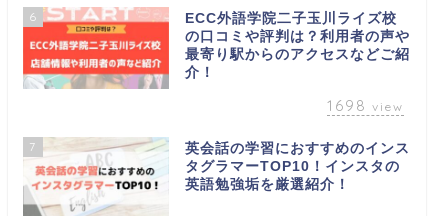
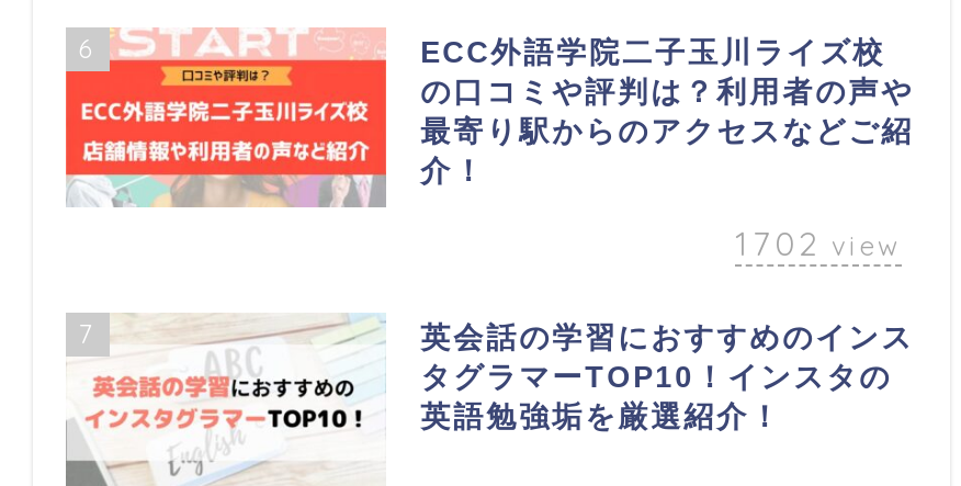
- 1698 view
+ 1702 view
